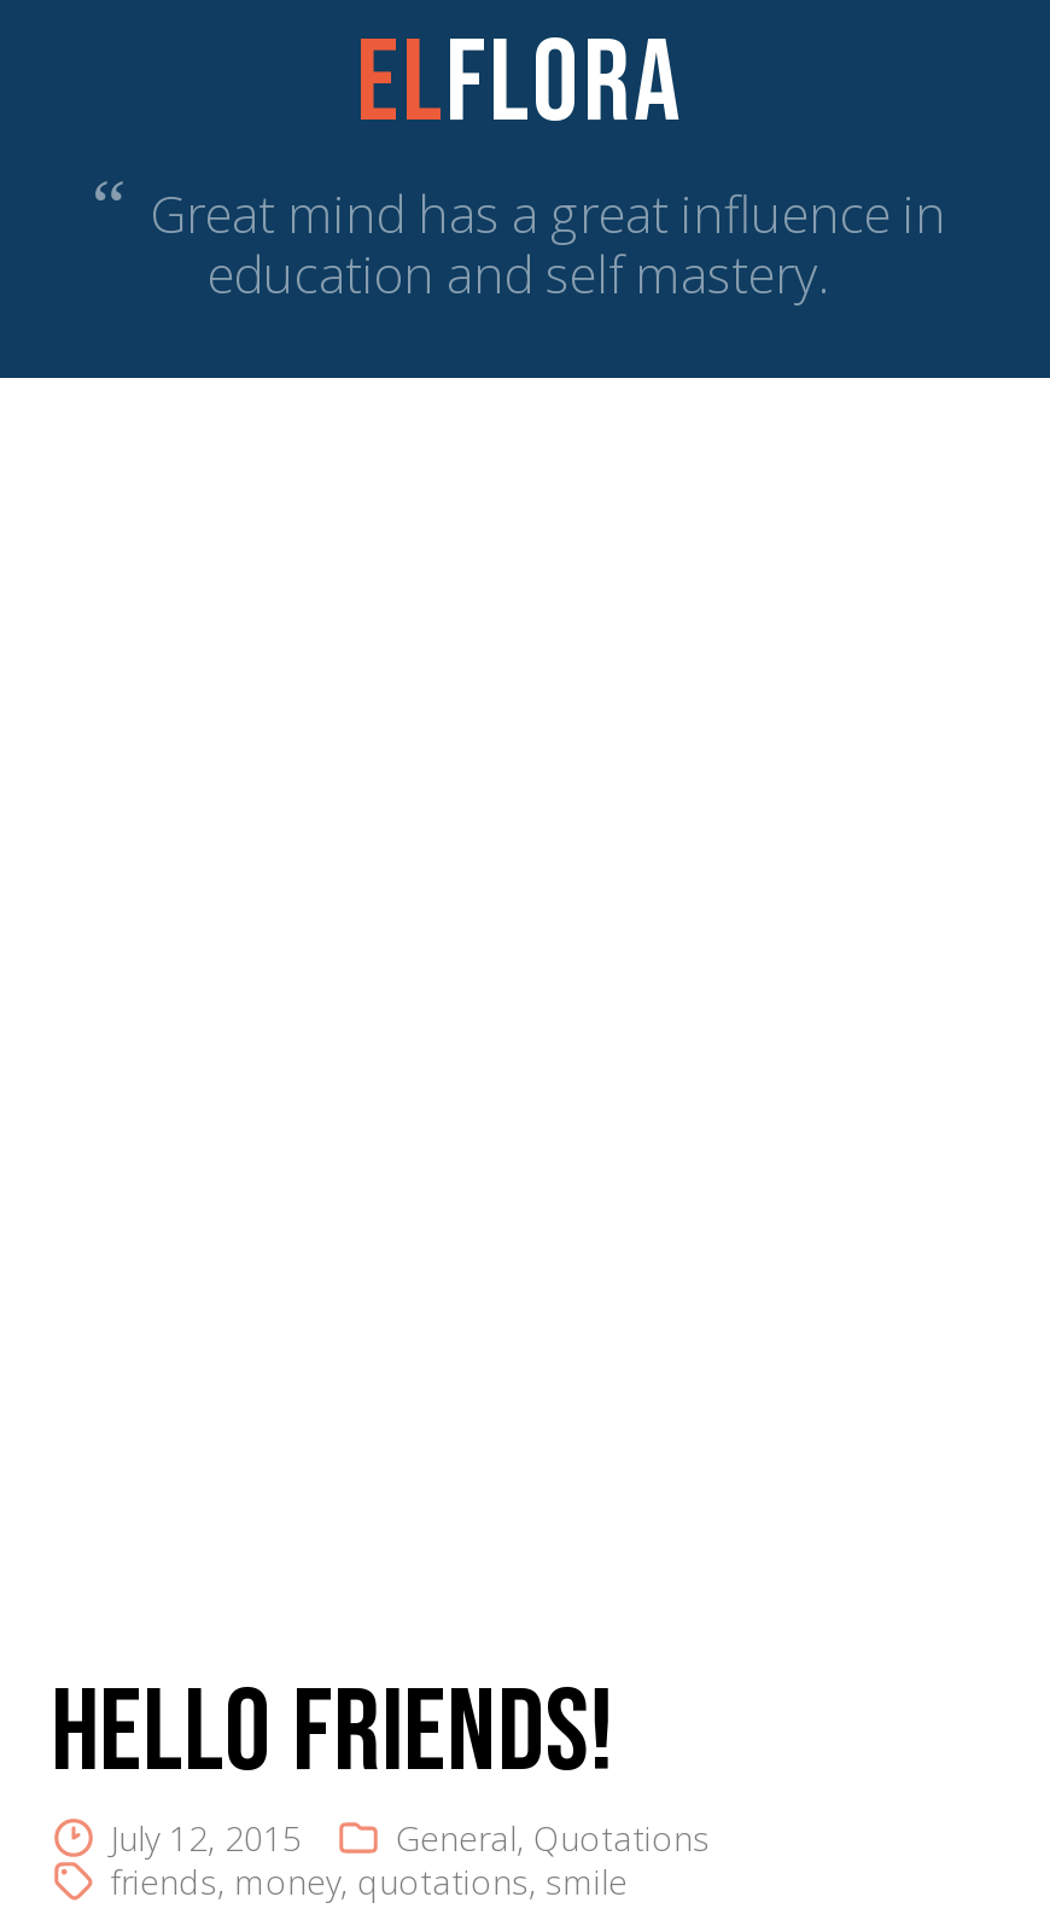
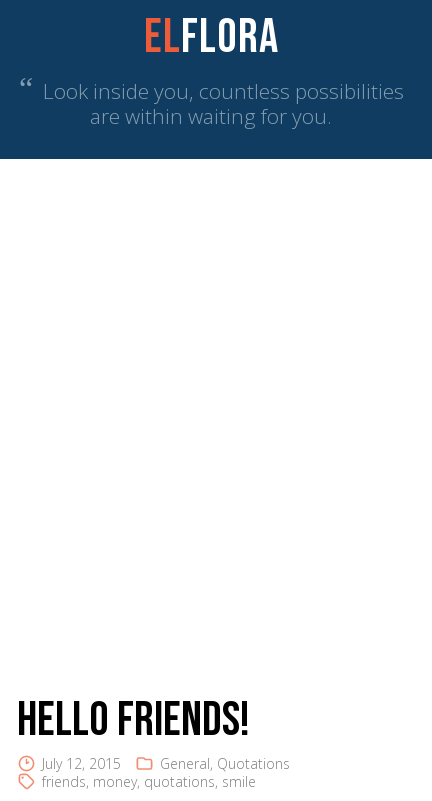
- “ Great mind has a great influence in
- education and self mastery.
+ “ Look inside you, countless possibilities
+ are within waiting for you.
